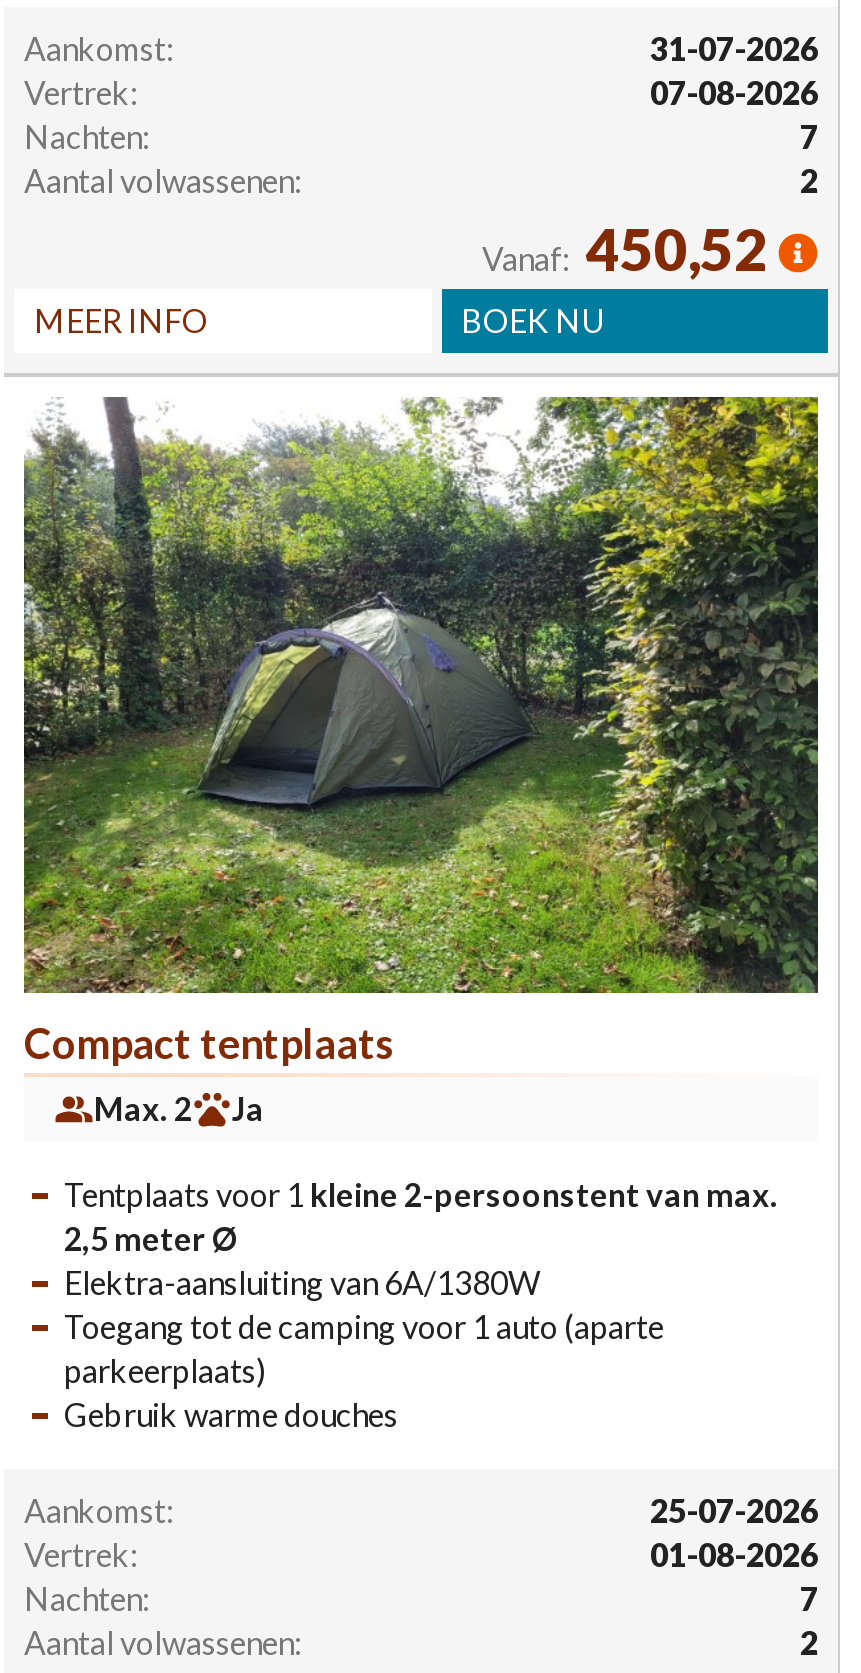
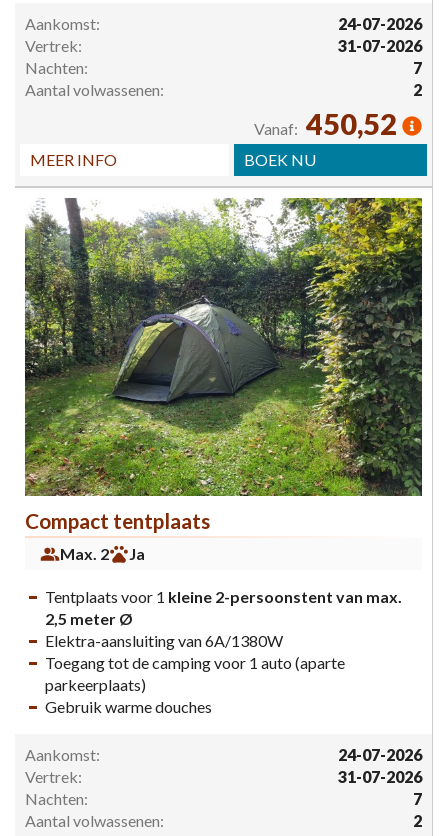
- 31-07-2026
+ 24-07-2026

- 07-08-2026
+ 31-07-2026

- 25-07-2026
+ 24-07-2026

- 01-08-2026
+ 31-07-2026
